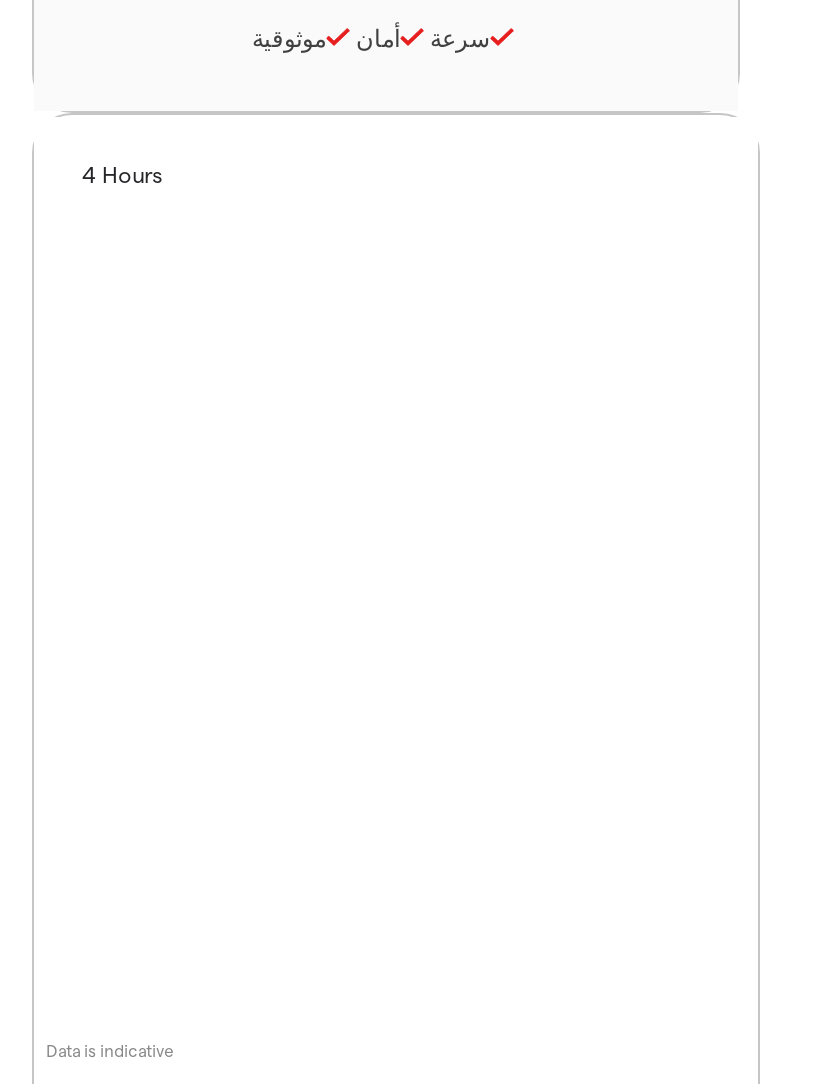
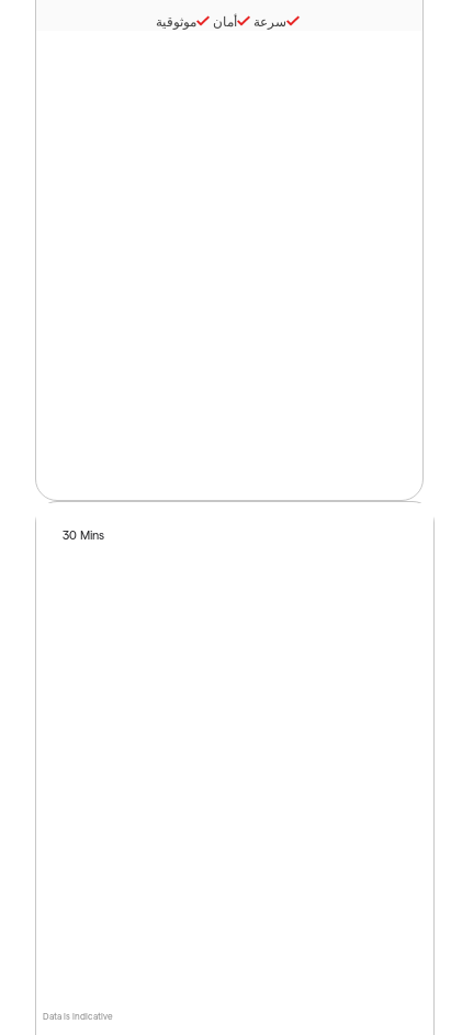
- 4 Hours
+ 30 Mins
